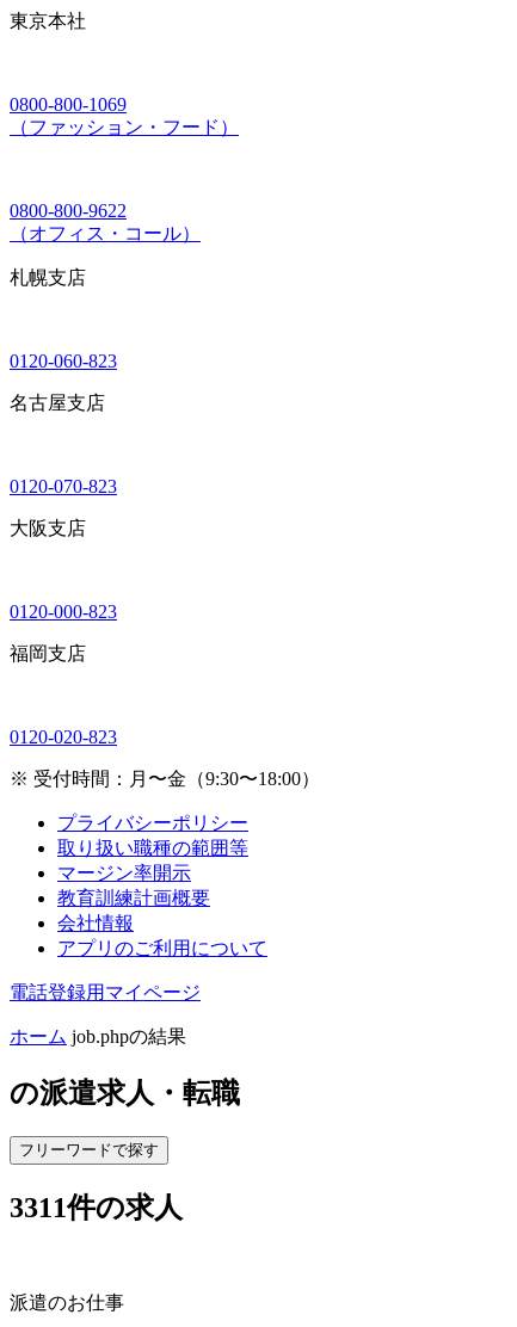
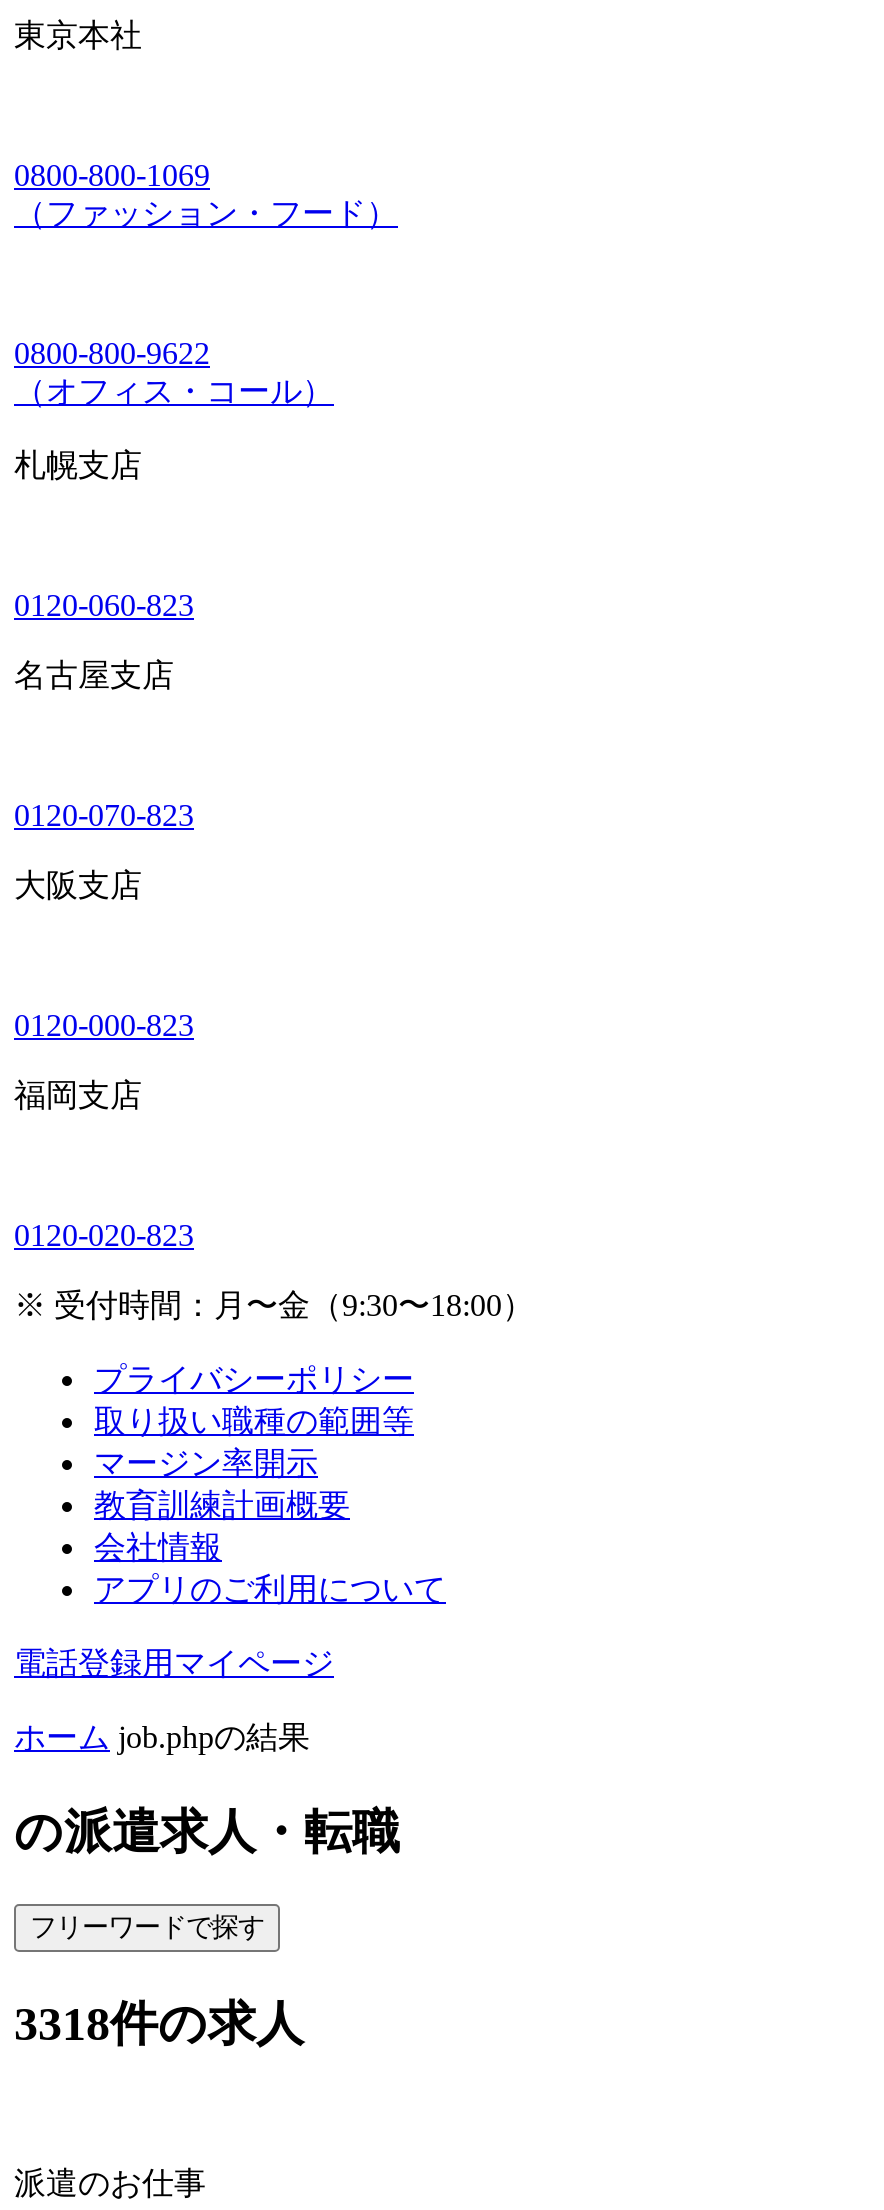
- 3311件の求人
+ 3318件の求人
